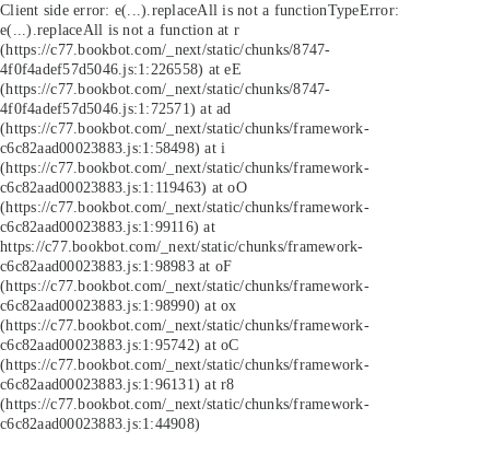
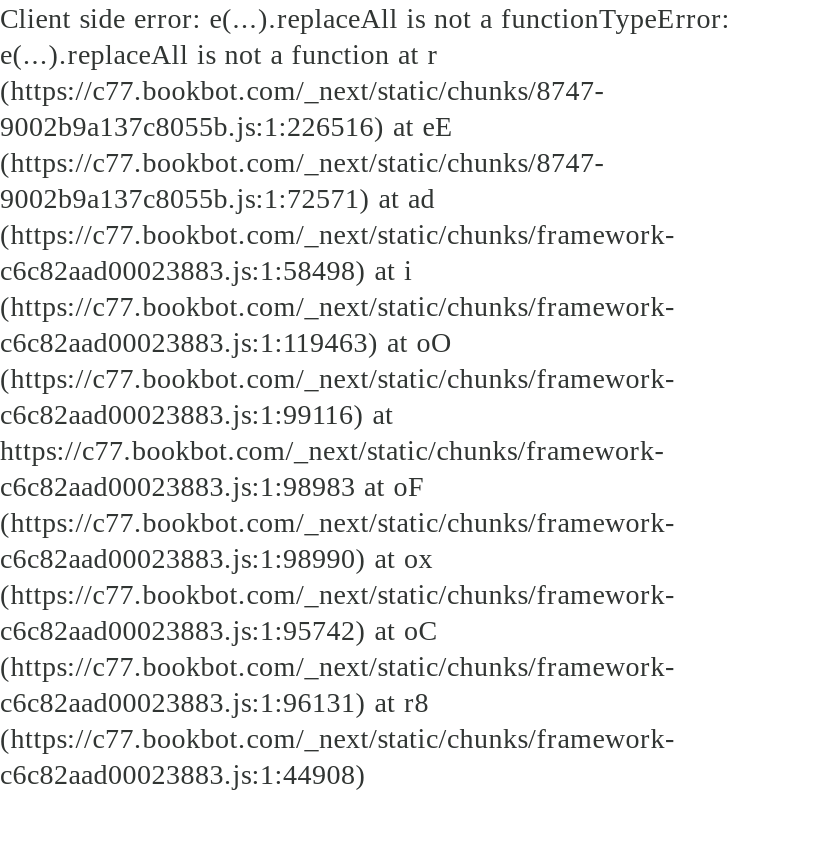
- 4f0f4adef57d5046.js:1:226558) at eE
+ 9002b9a137c8055b.js:1:226516) at eE

- 4f0f4adef57d5046.js:1:72571) at ad
+ 9002b9a137c8055b.js:1:72571) at ad
